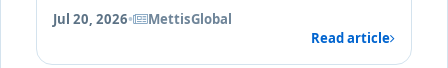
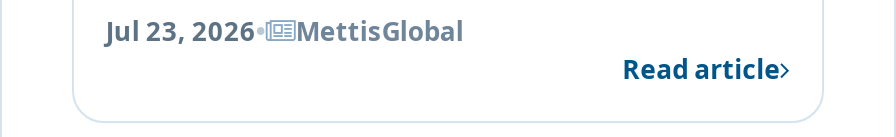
- Jul 20, 2026• MettisGlobal
+ Jul 23, 2026• MettisGlobal
